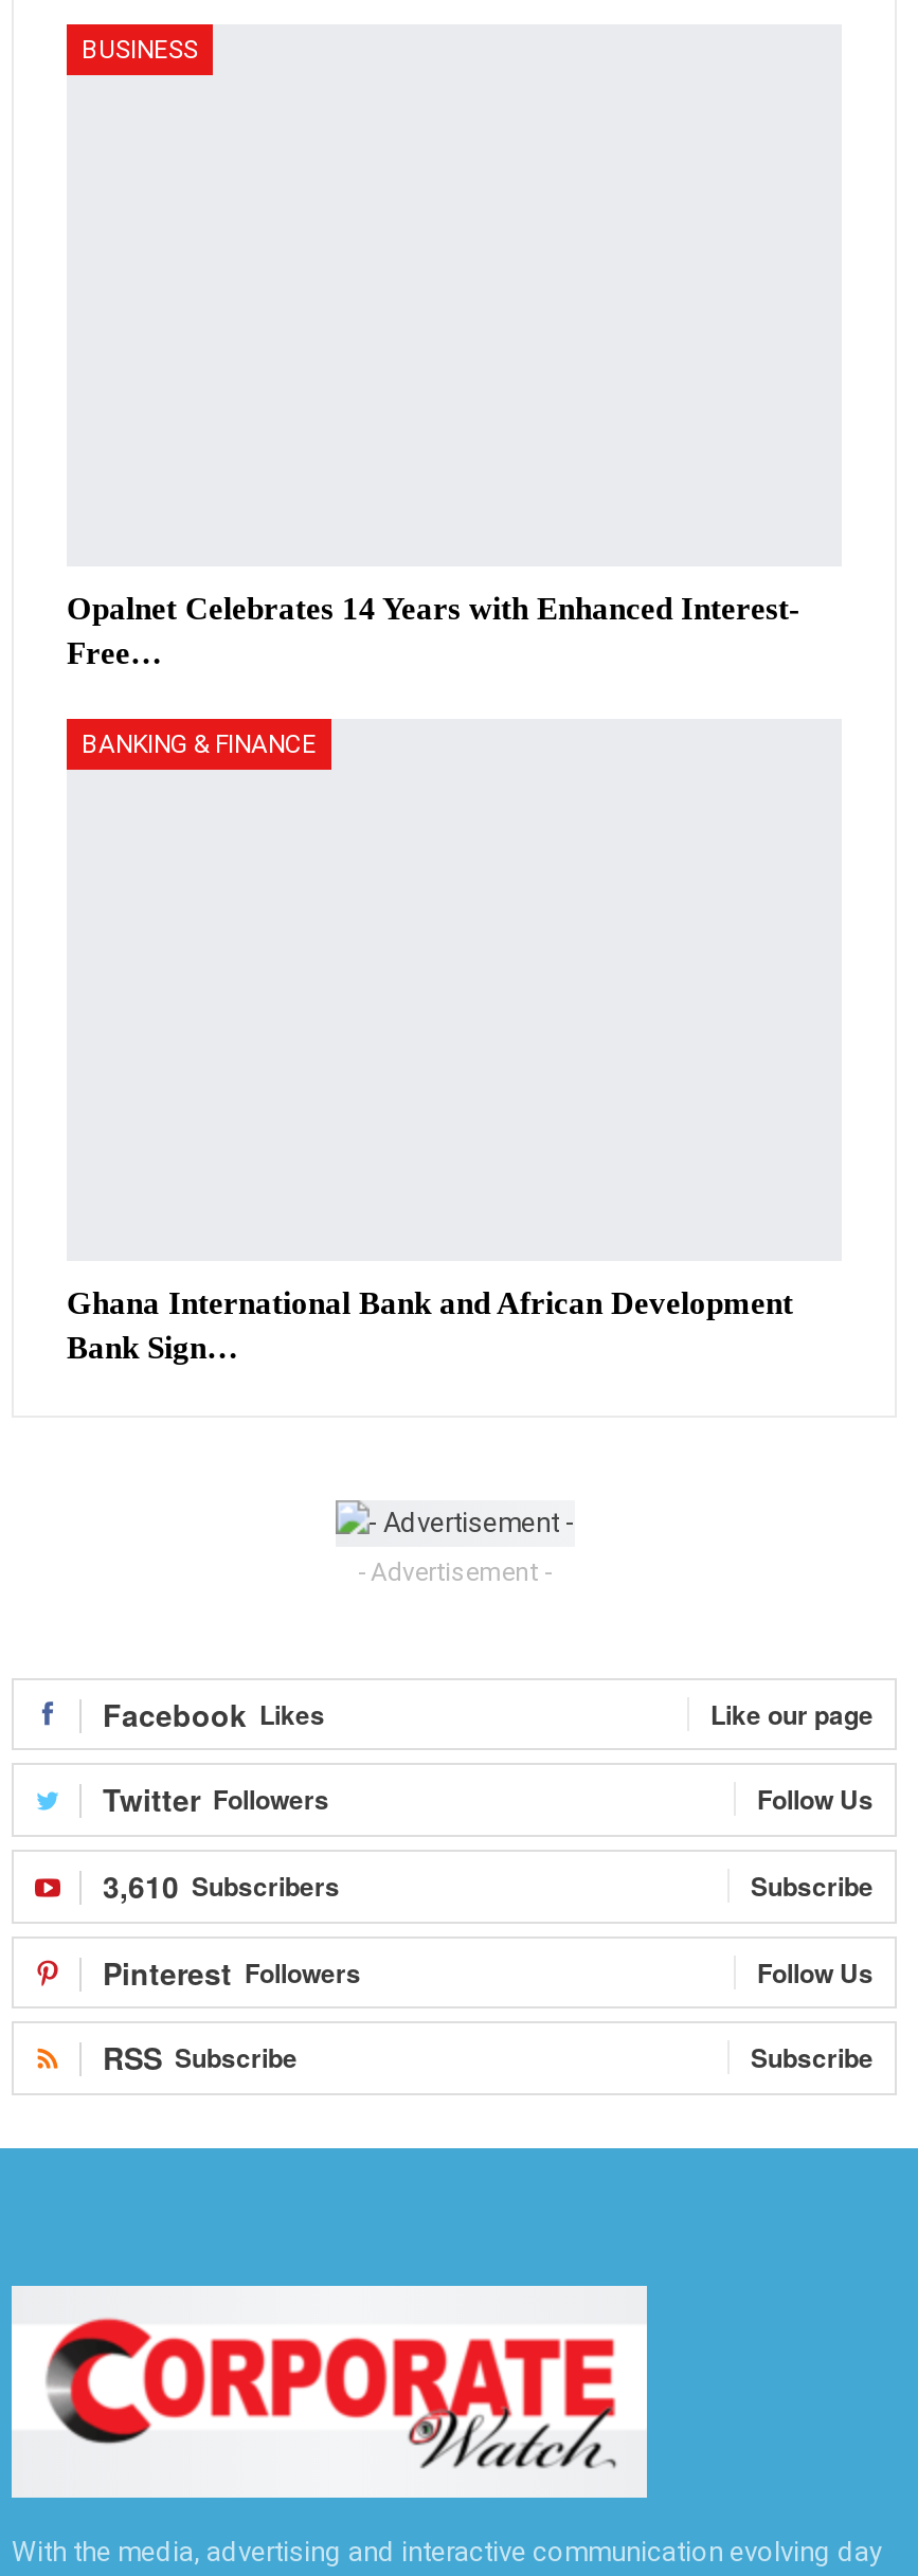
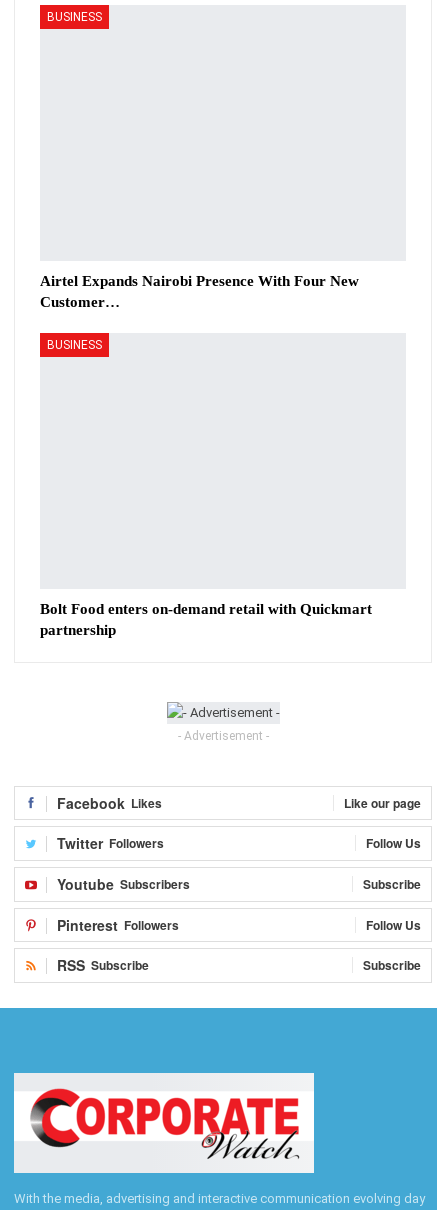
- Opalnet Celebrates 14 Years with Enhanced Interest-
- Free…
+ Airtel Expands Nairobi Presence With Four New
+ Customer…

- BANKING & FINANCE
+ BUSINESS

- Ghana International Bank and African Development
- Bank Sign…
+ Bolt Food enters on-demand retail with Quickmart
+ partnership

- 3,610 Subscribers
+ Youtube Subscribers
